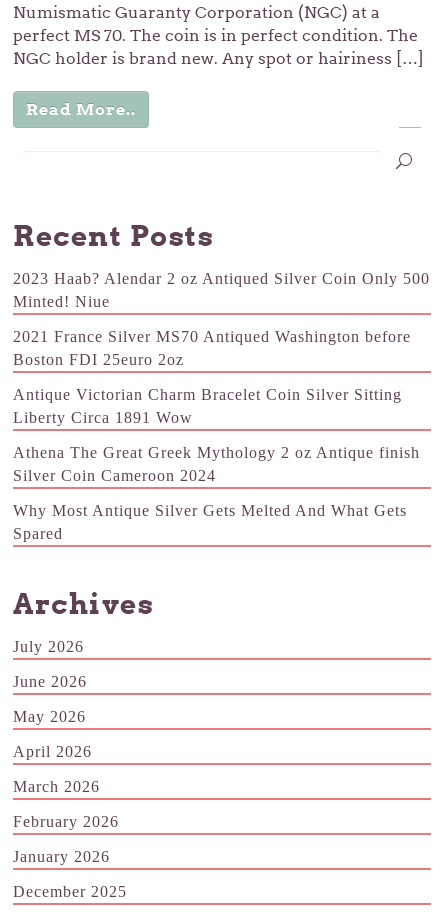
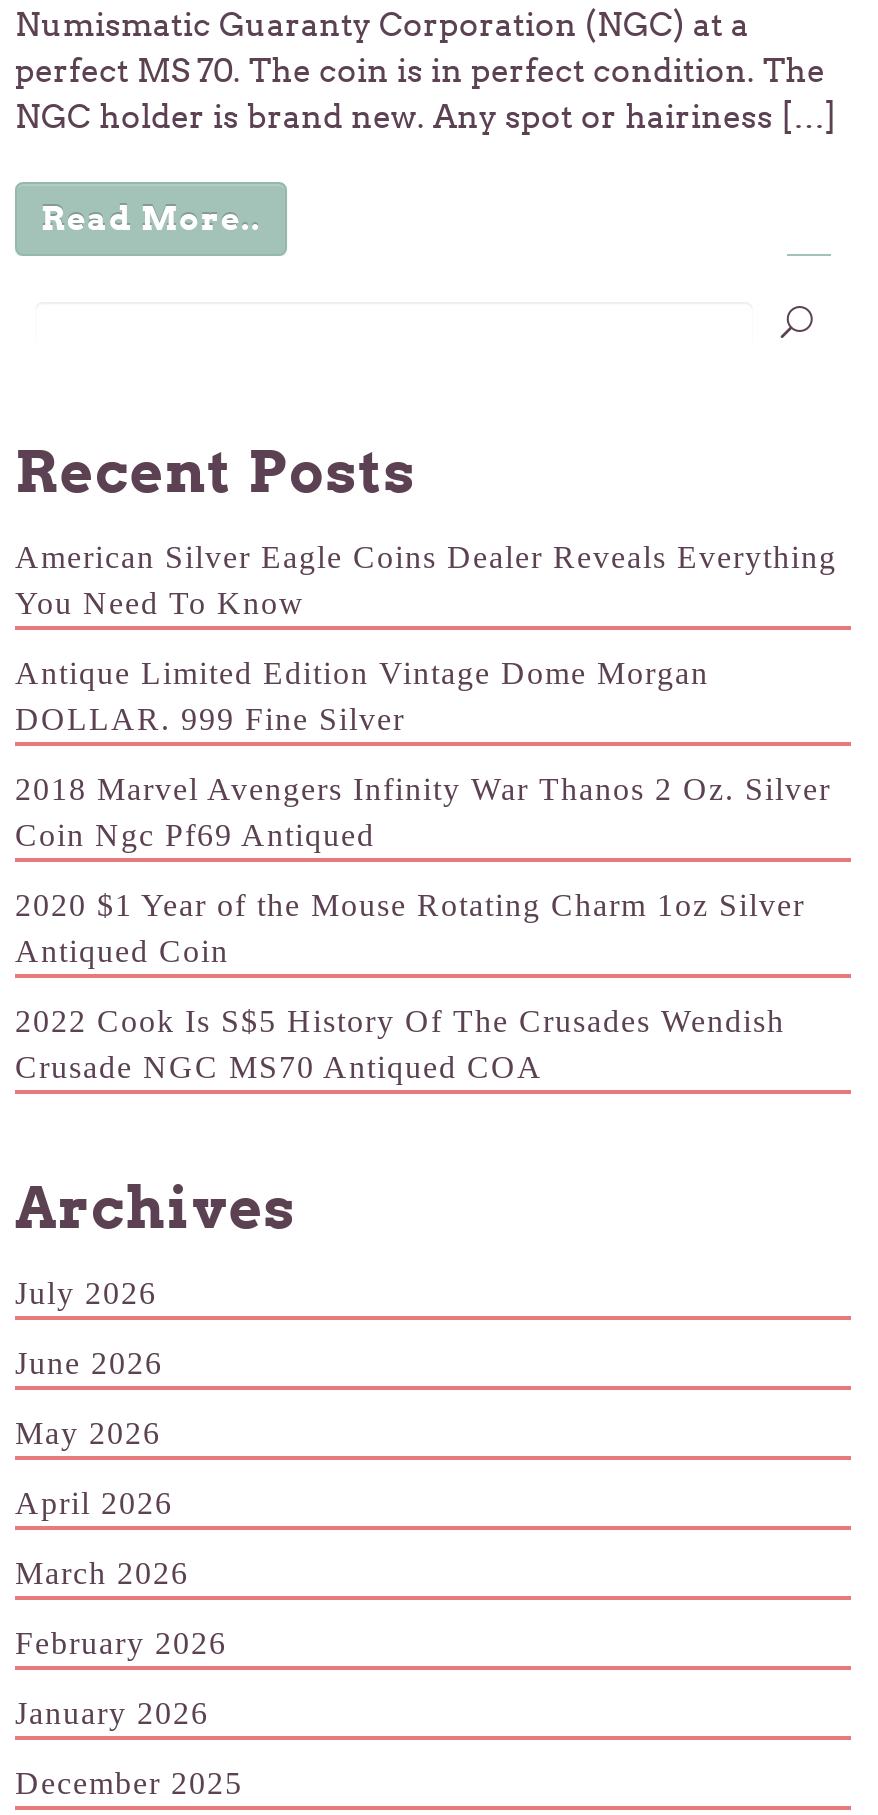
- 2023 Haab? Alendar 2 oz Antiqued Silver Coin Only 500
- Minted! Niue
+ American Silver Eagle Coins Dealer Reveals Everything
+ You Need To Know

- 2021 France Silver MS70 Antiqued Washington before
- Boston FDI 25euro 2oz
+ Antique Limited Edition Vintage Dome Morgan
+ DOLLAR. 999 Fine Silver

- Antique Victorian Charm Bracelet Coin Silver Sitting
- Liberty Circa 1891 Wow
+ 2018 Marvel Avengers Infinity War Thanos 2 Oz. Silver
+ Coin Ngc Pf69 Antiqued

- Athena The Great Greek Mythology 2 oz Antique finish
- Silver Coin Cameroon 2024
+ 2020 $1 Year of the Mouse Rotating Charm 1oz Silver
+ Antiqued Coin

- Why Most Antique Silver Gets Melted And What Gets
- Spared
+ 2022 Cook Is S$5 History Of The Crusades Wendish
+ Crusade NGC MS70 Antiqued COA
